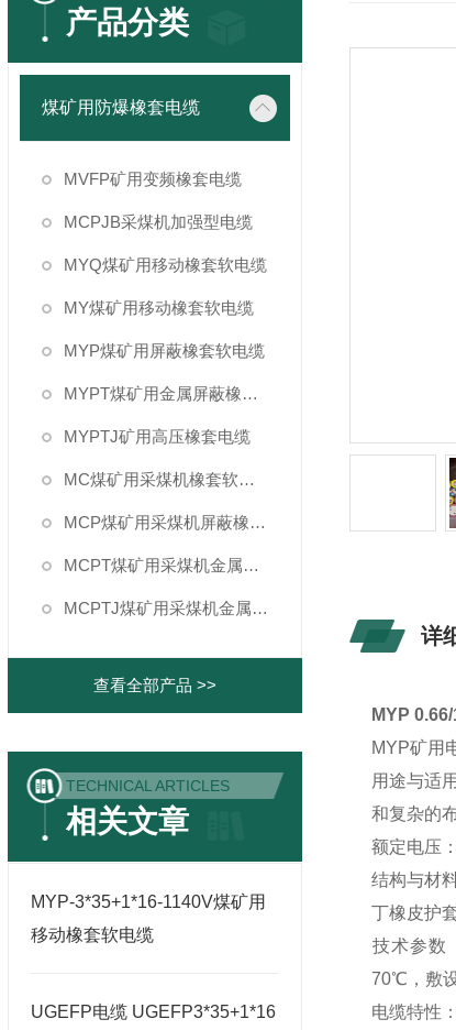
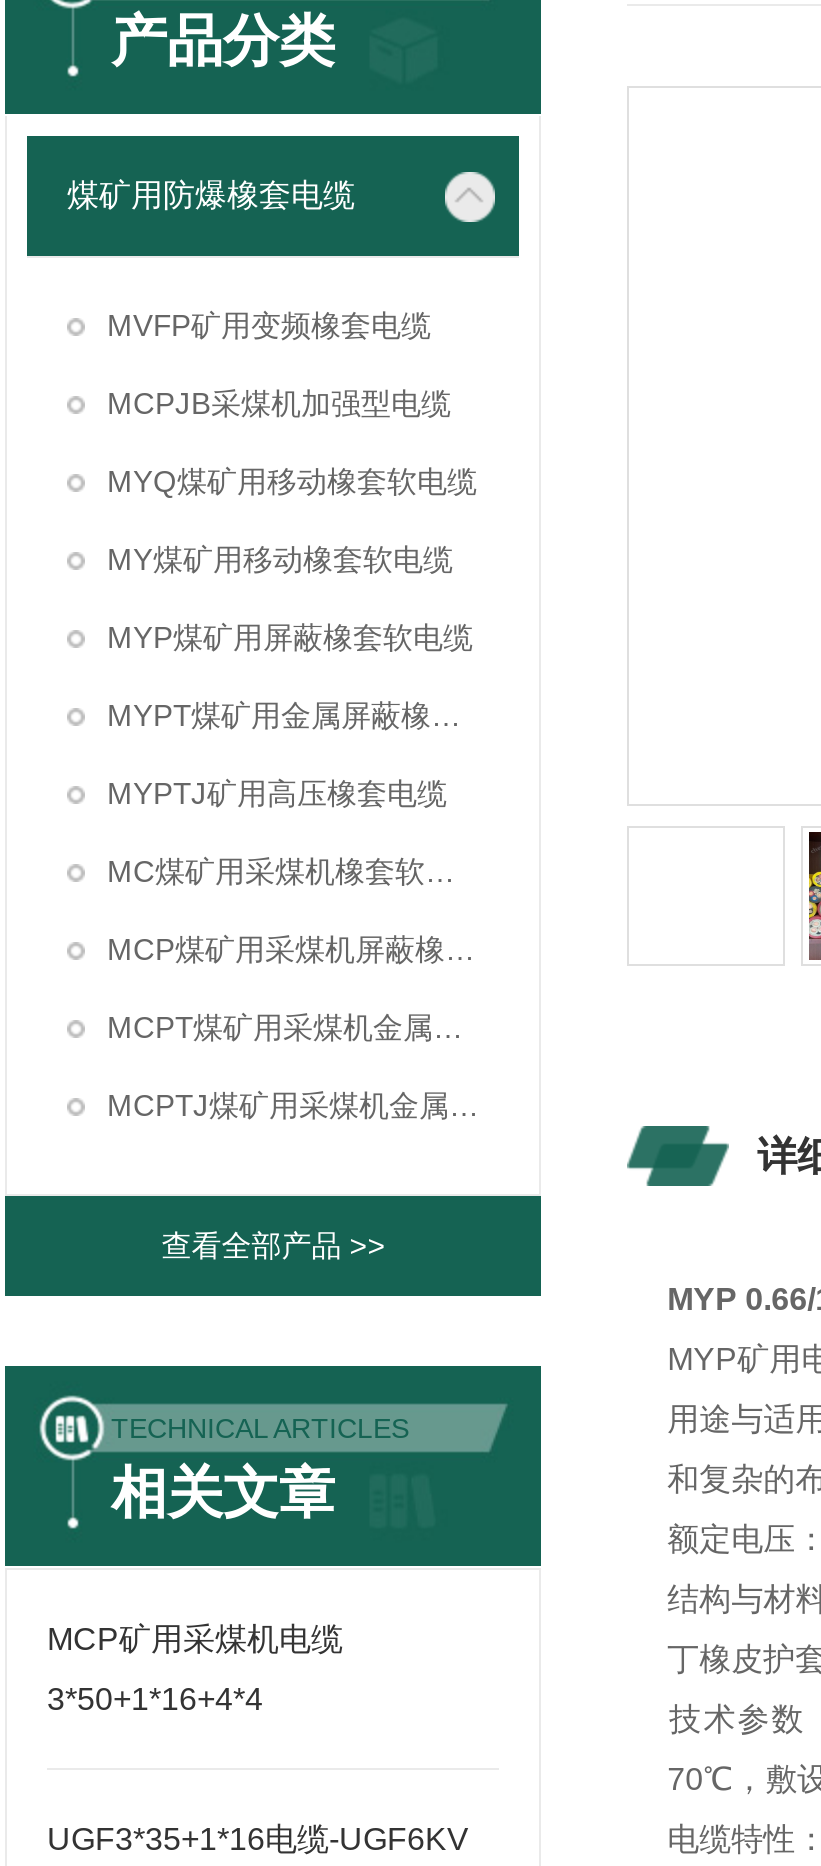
- MYP-3*35+1*16-1140V煤矿用
+ MCP矿用采煤机电缆

- 移动橡套软电缆
+ 3*50+1*16+4*4

- UGEFP电缆 UGEFP3*35+1*16
+ UGF3*35+1*16电缆-UGF6KV
